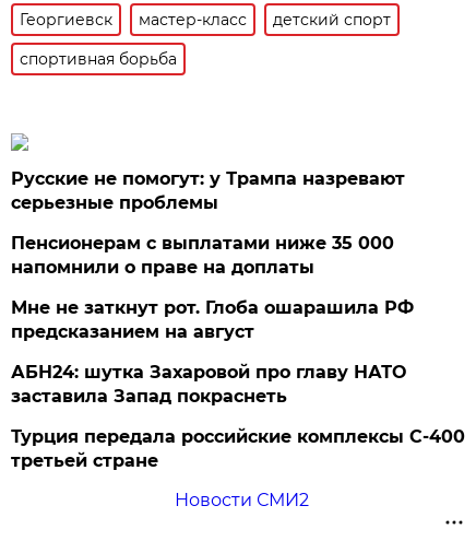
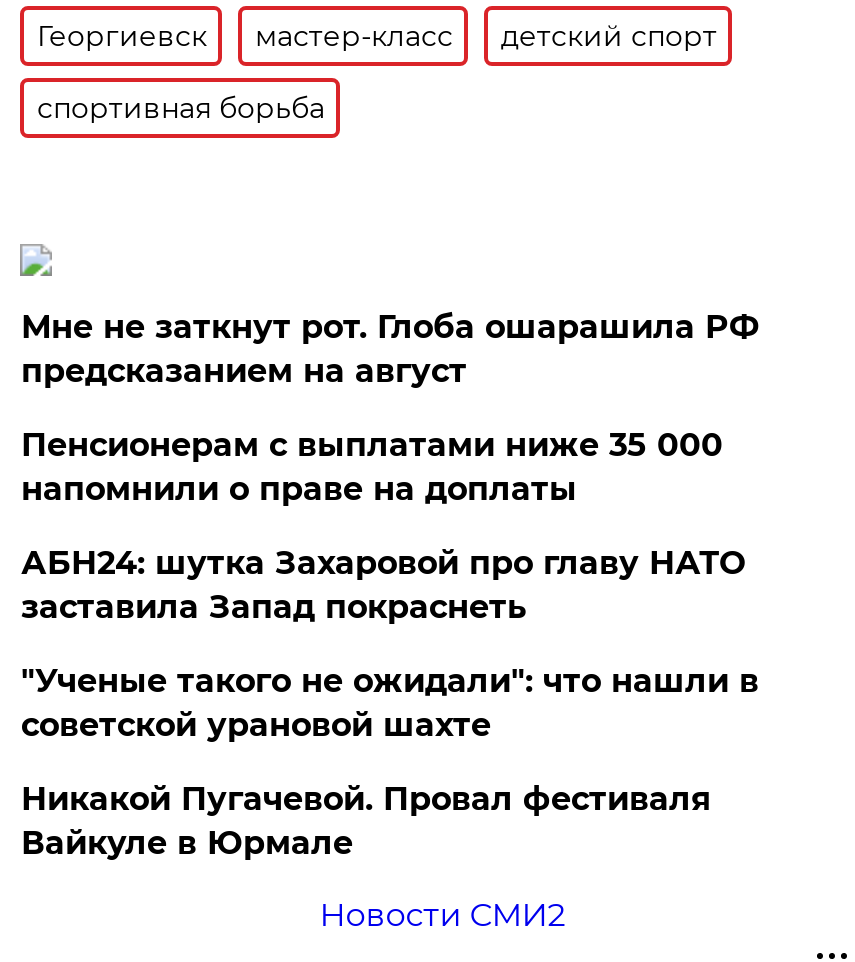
- Русские не помогут: у Трампа назревают
- серьезные проблемы

moved up: Мне не заткнут рот. Глоба ошарашила РФ | предсказанием на август

moved up: АБН24: шутка Захаровой про главу НАТО | заставила Запад покраснеть

- Турция передала российские комплексы С-400
- третьей стране
+ "Ученые такого не ожидали": что нашли в
+ советской урановой шахте
+ Никакой Пугачевой. Провал фестиваля
+ Вайкуле в Юрмале
